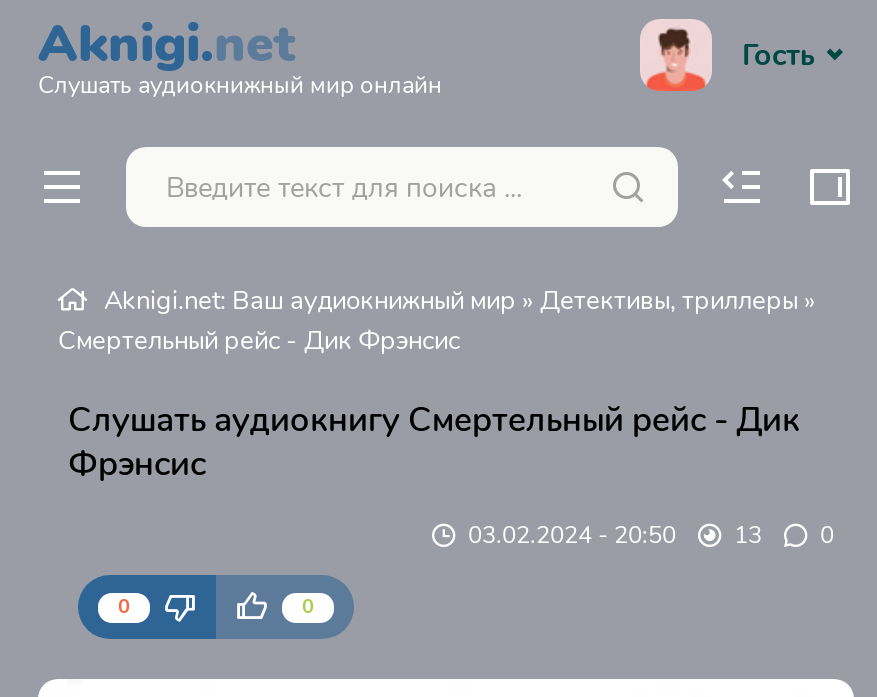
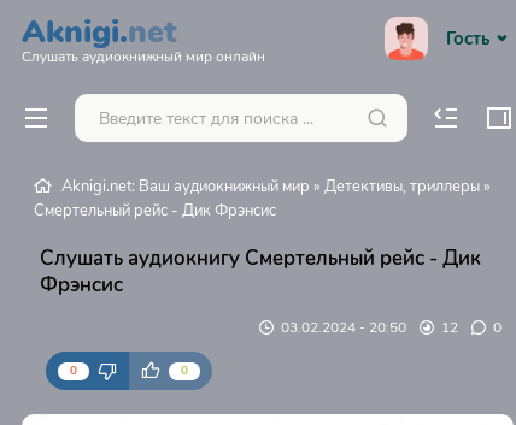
- 03.02.2024 - 20:50 13 0
+ 03.02.2024 - 20:50 12 0
